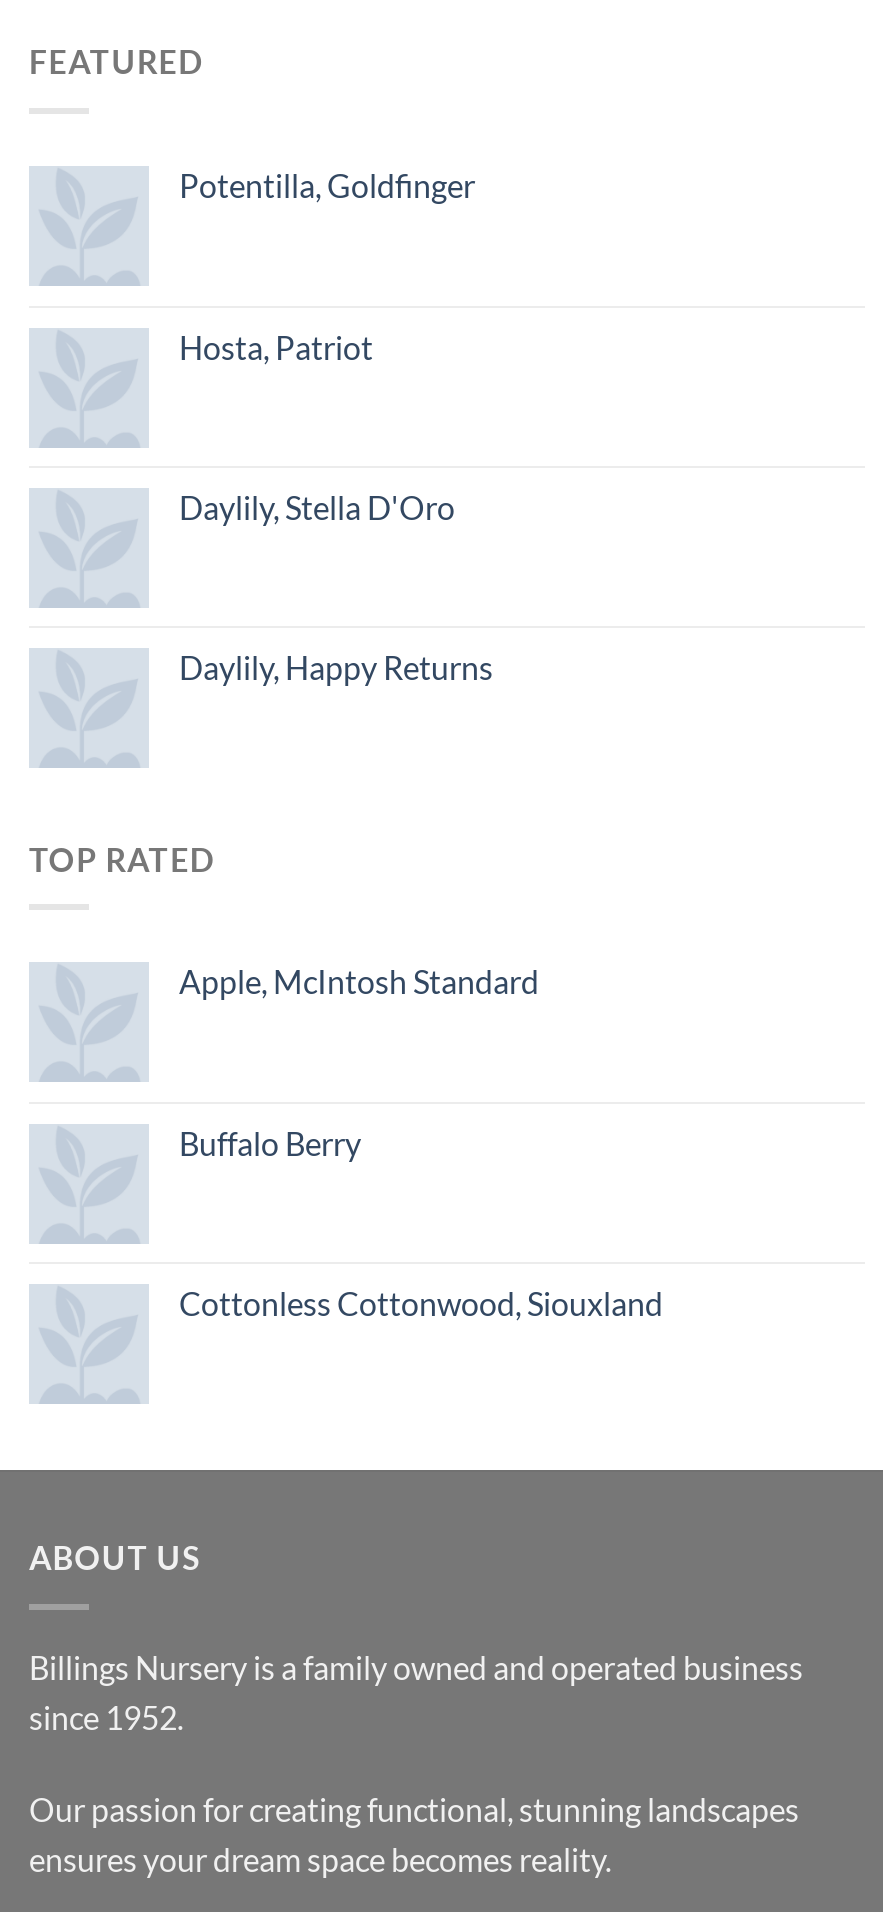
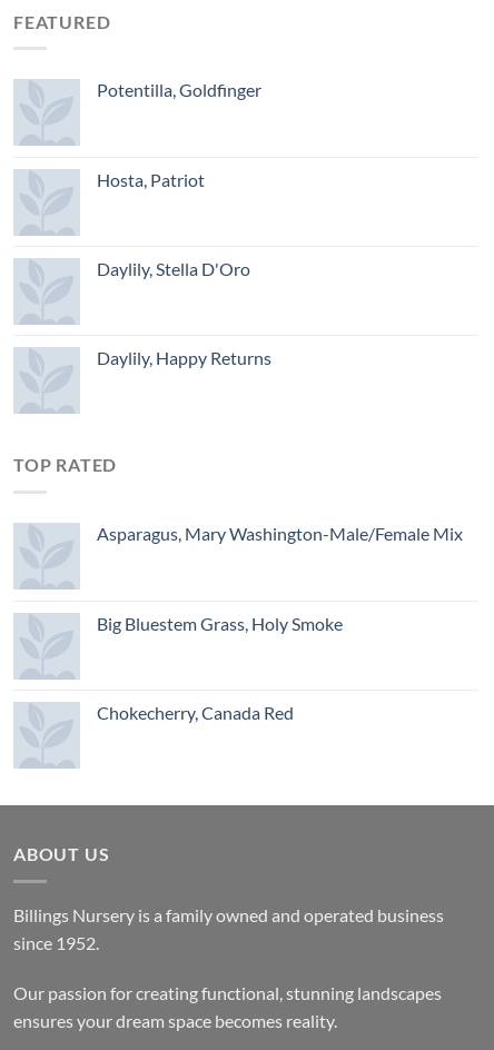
- Apple, McIntosh Standard
+ Asparagus, Mary Washington-Male/Female Mix

- Buffalo Berry
+ Big Bluestem Grass, Holy Smoke

- Cottonless Cottonwood, Siouxland
+ Chokecherry, Canada Red
